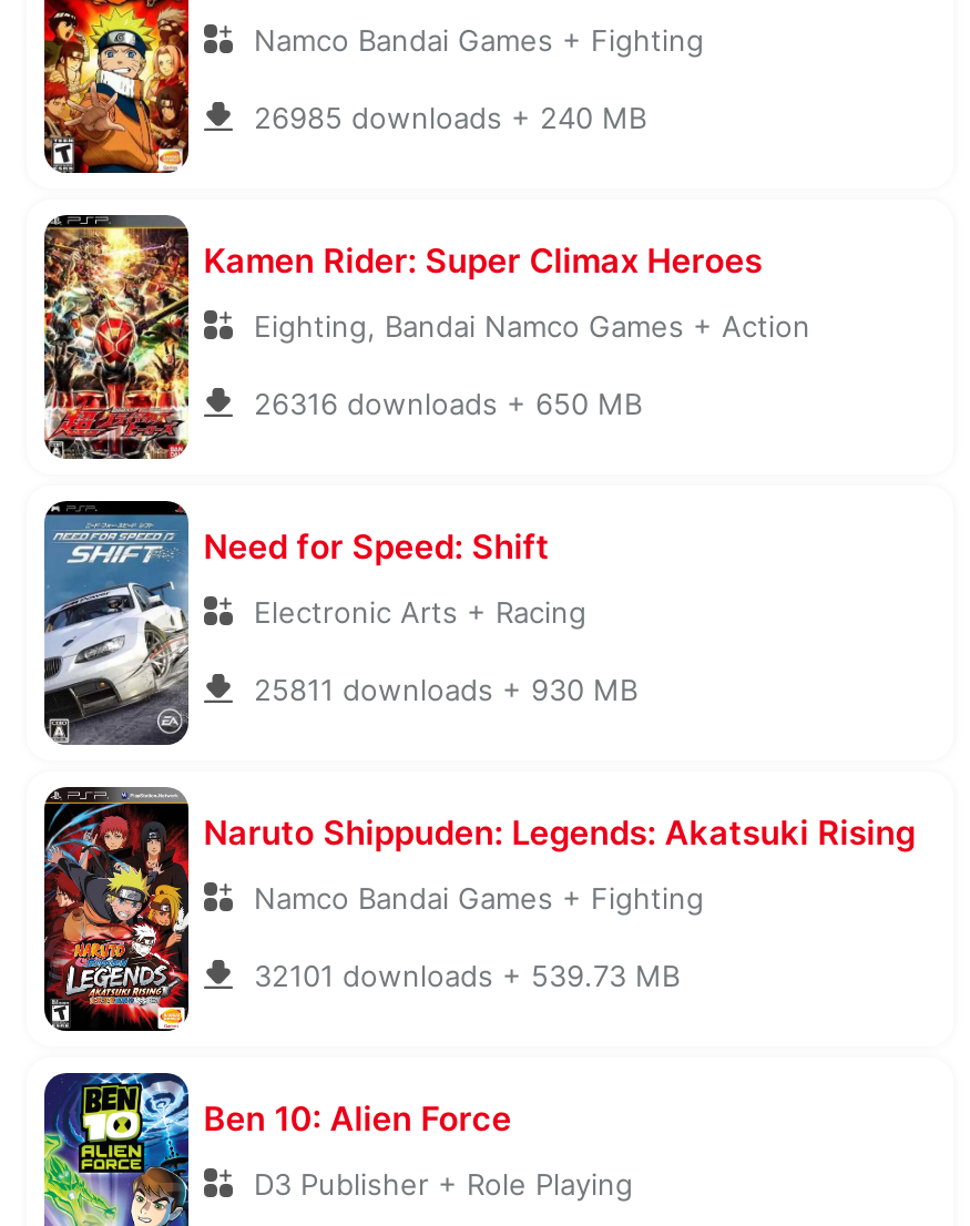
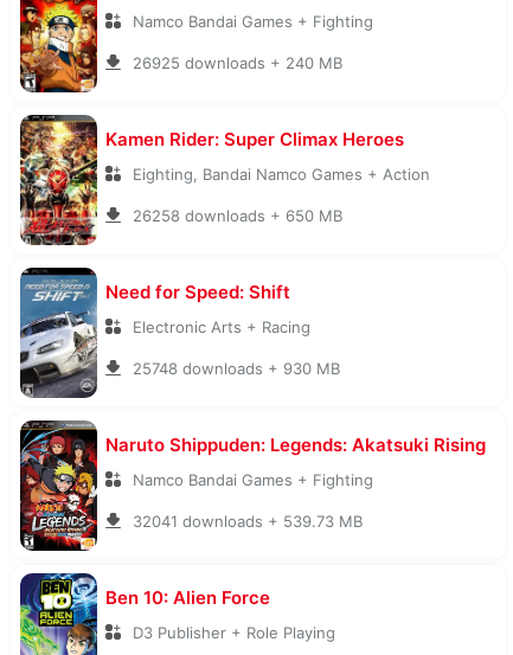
- 26985 downloads + 240 MB
+ 26925 downloads + 240 MB

- 26316 downloads + 650 MB
+ 26258 downloads + 650 MB

- 25811 downloads + 930 MB
+ 25748 downloads + 930 MB

- 32101 downloads + 539.73 MB
+ 32041 downloads + 539.73 MB
